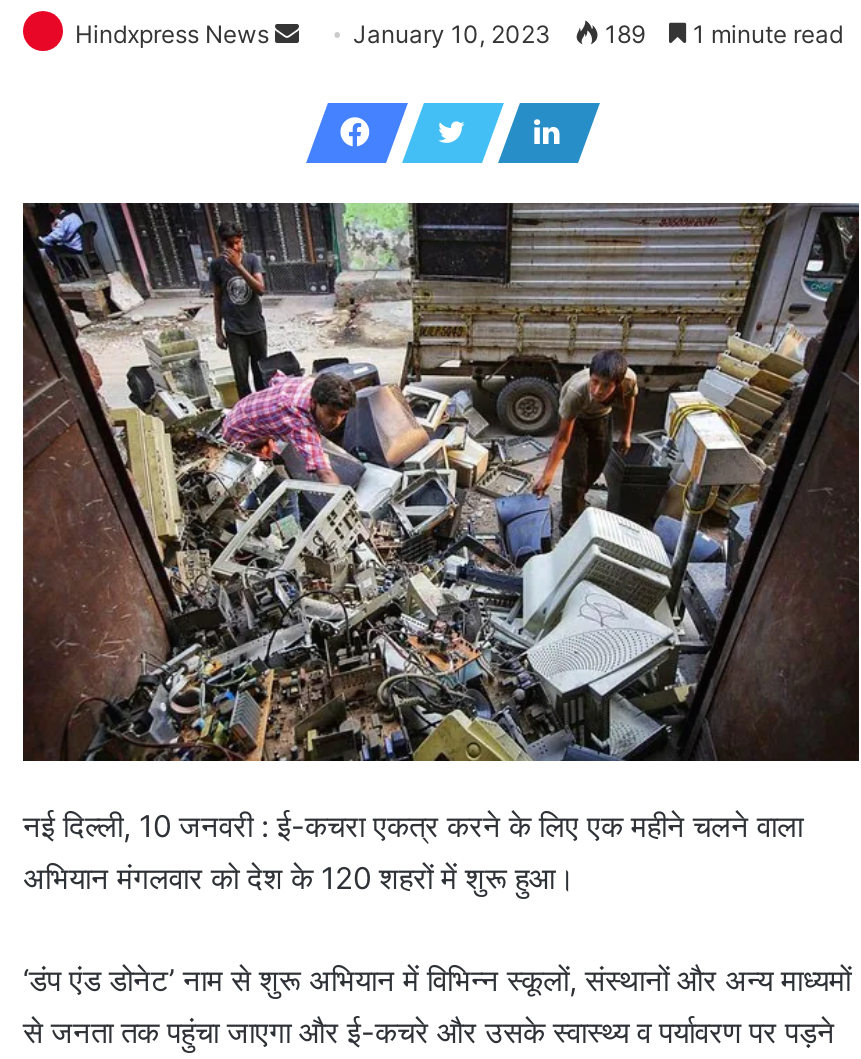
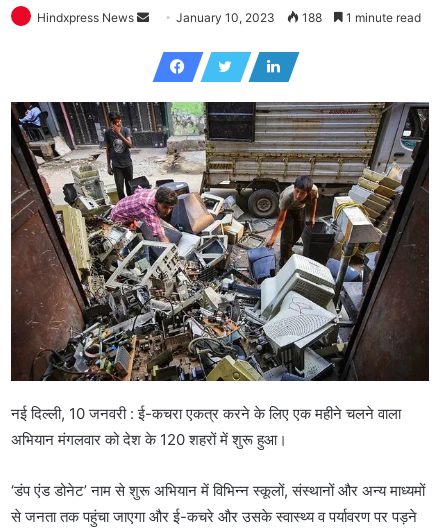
- 189
+ 188
